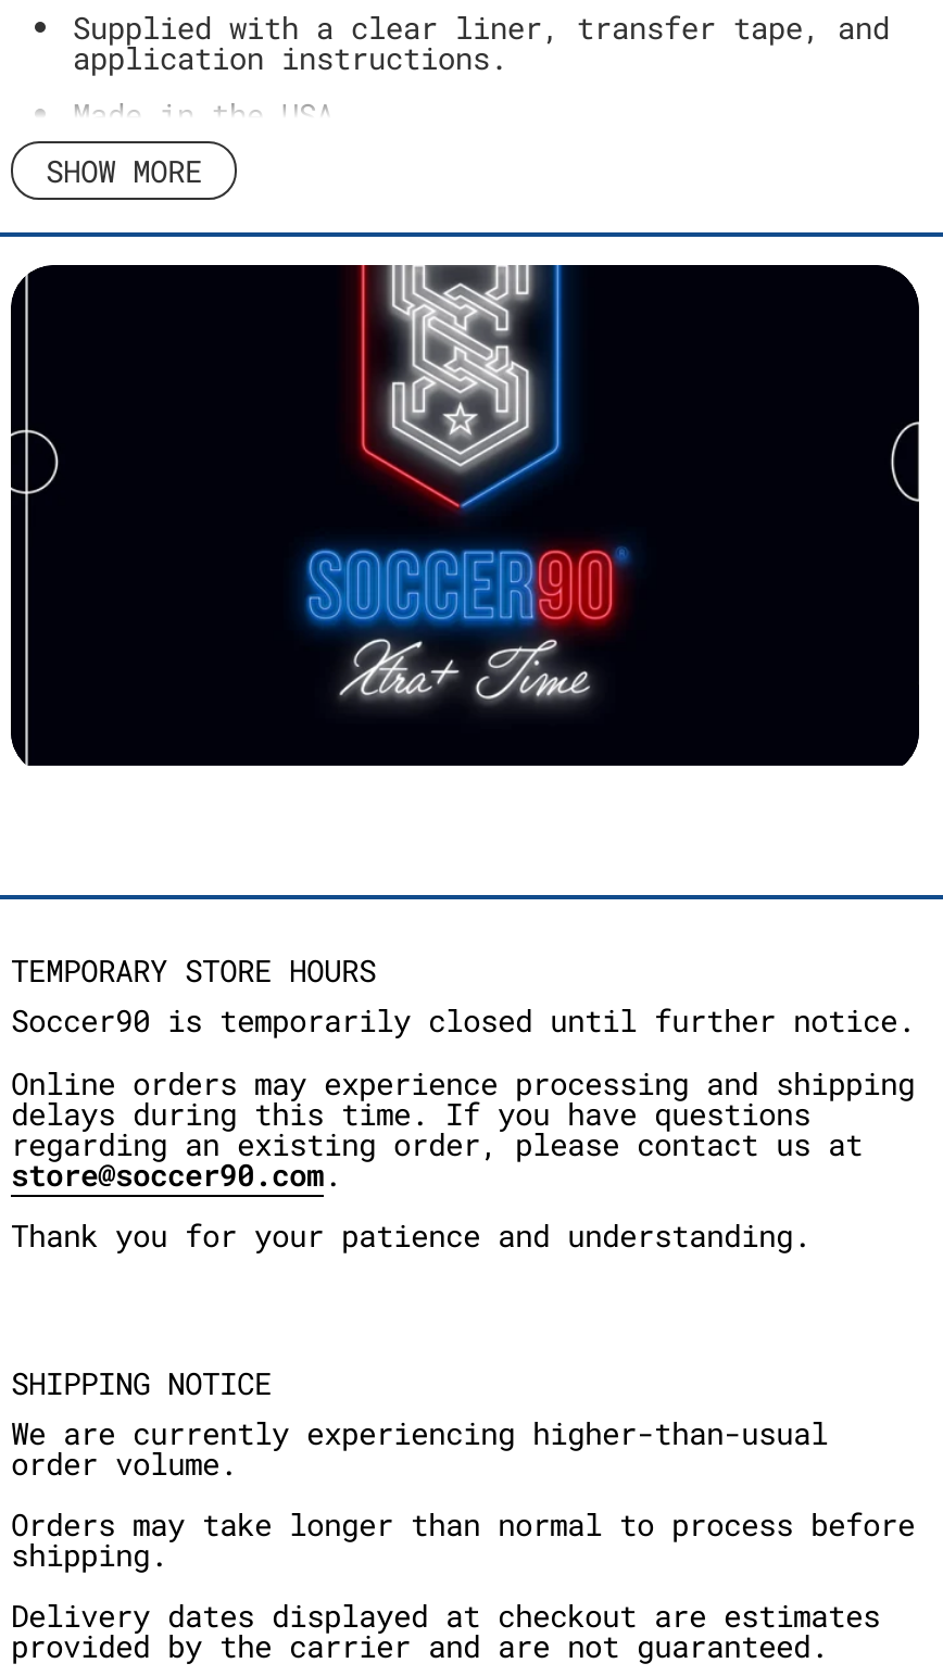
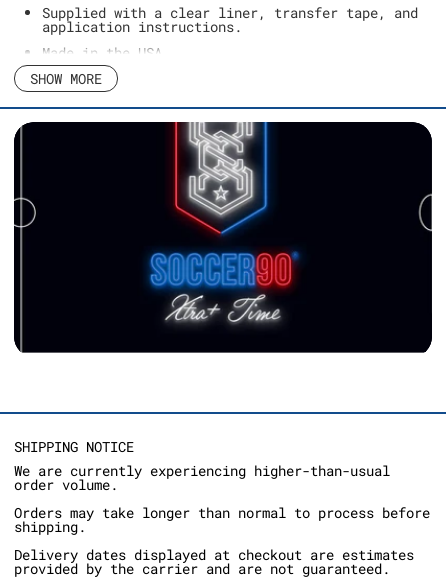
- TEMPORARY STORE HOURS
- Soccer90 is temporarily closed until further notice.
- Online orders may experience processing and shipping
- delays during this time. If you have questions
- regarding an existing order, please contact us at
- store@soccer90.com.
- Thank you for your patience and understanding.
